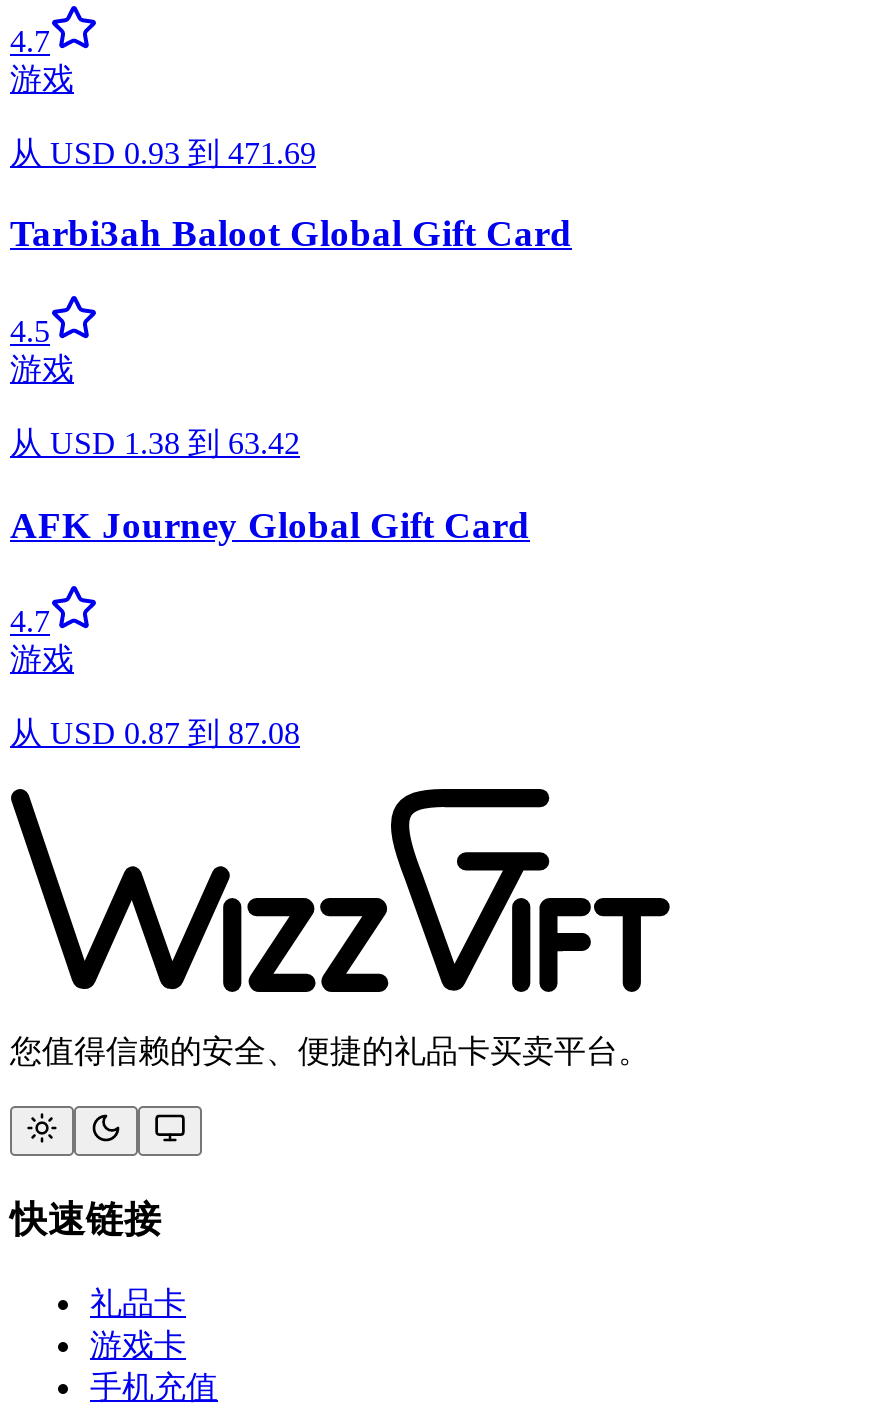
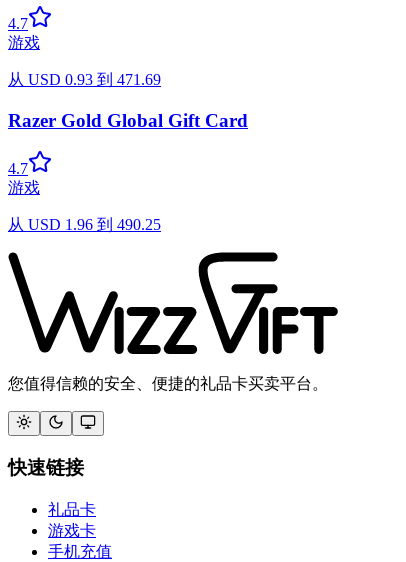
- Tarbi3ah Baloot Global Gift Card
- 4.5
- 游戏
- 从 USD 1.38 到 63.42
- AFK Journey Global Gift Card
+ Razer Gold Global Gift Card

- 从 USD 0.87 到 87.08
+ 从 USD 1.96 到 490.25
